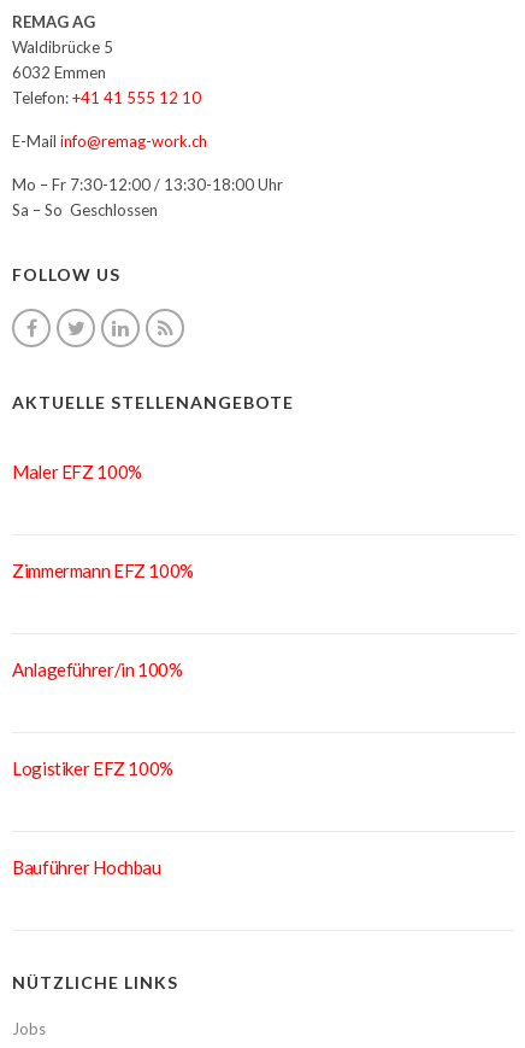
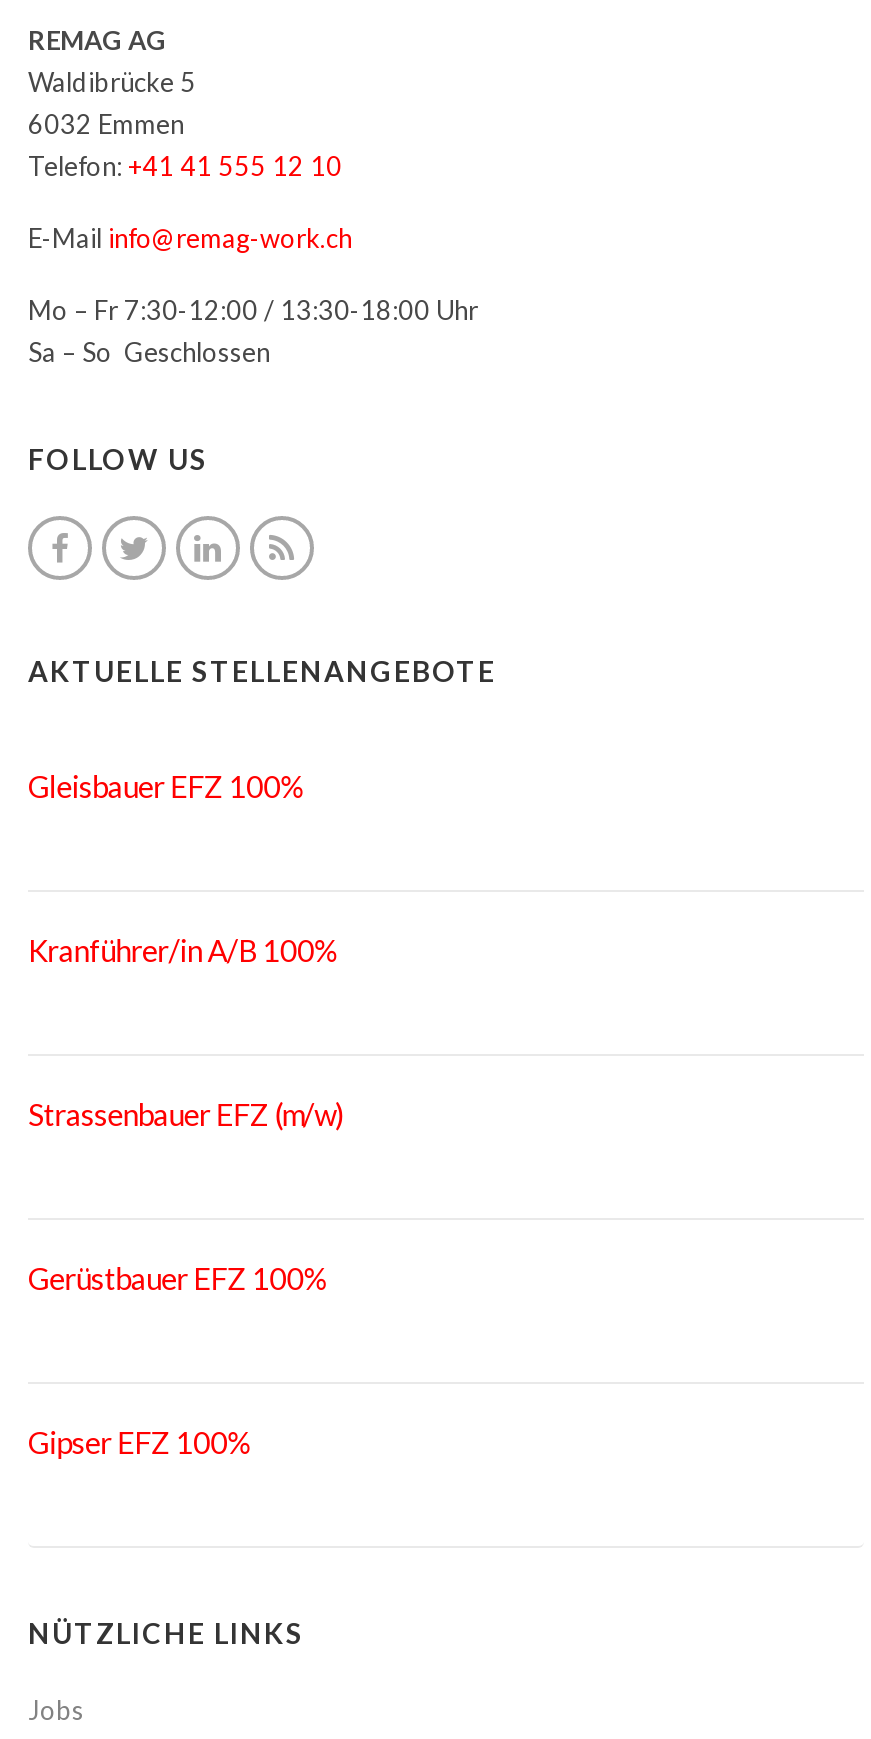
- Maler EFZ 100%
+ Gleisbauer EFZ 100%

- Zimmermann EFZ 100%
+ Kranführer/in A/B 100%

- Anlageführer/in 100%
+ Strassenbauer EFZ (m/w)

- Logistiker EFZ 100%
+ Gerüstbauer EFZ 100%

- Bauführer Hochbau
+ Gipser EFZ 100%
